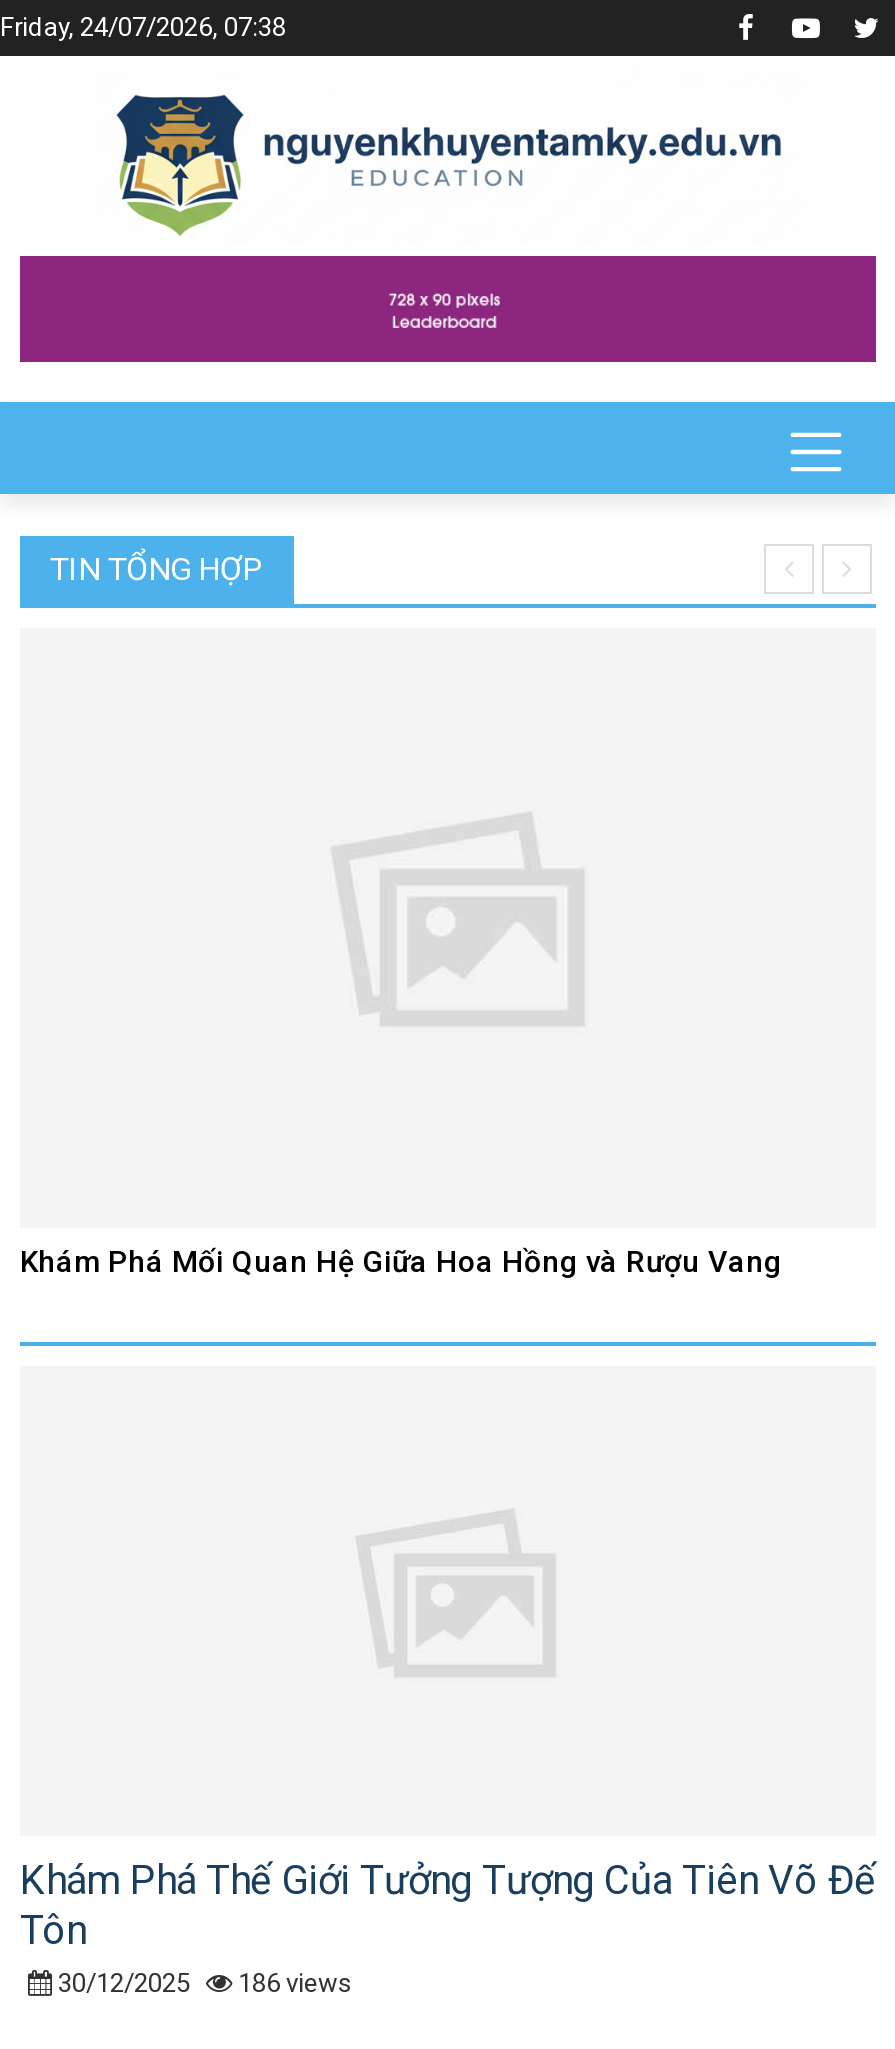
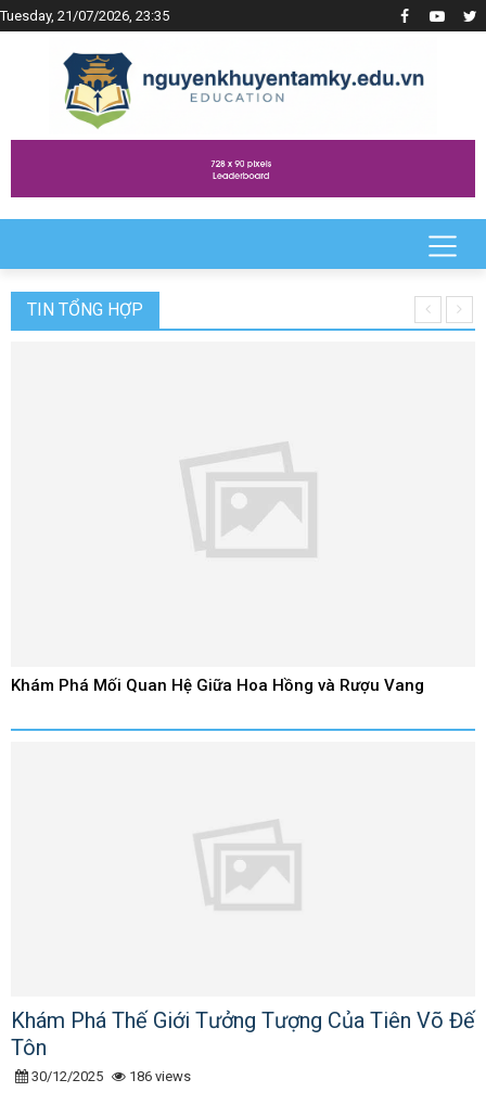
- Friday, 24/07/2026, 07:38
+ Tuesday, 21/07/2026, 23:35
